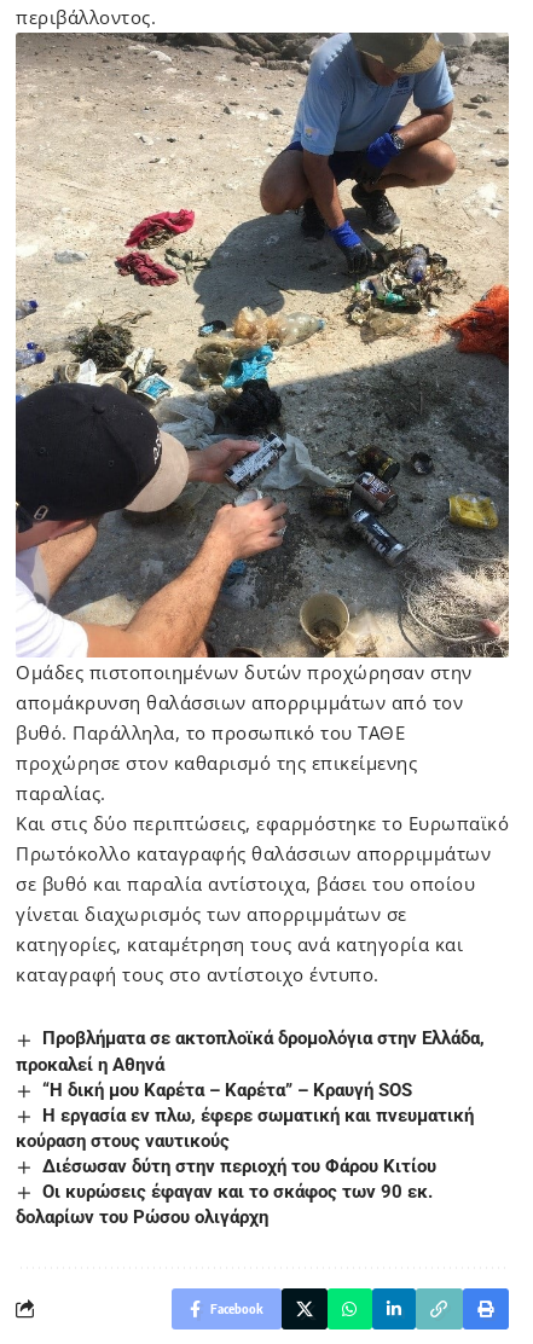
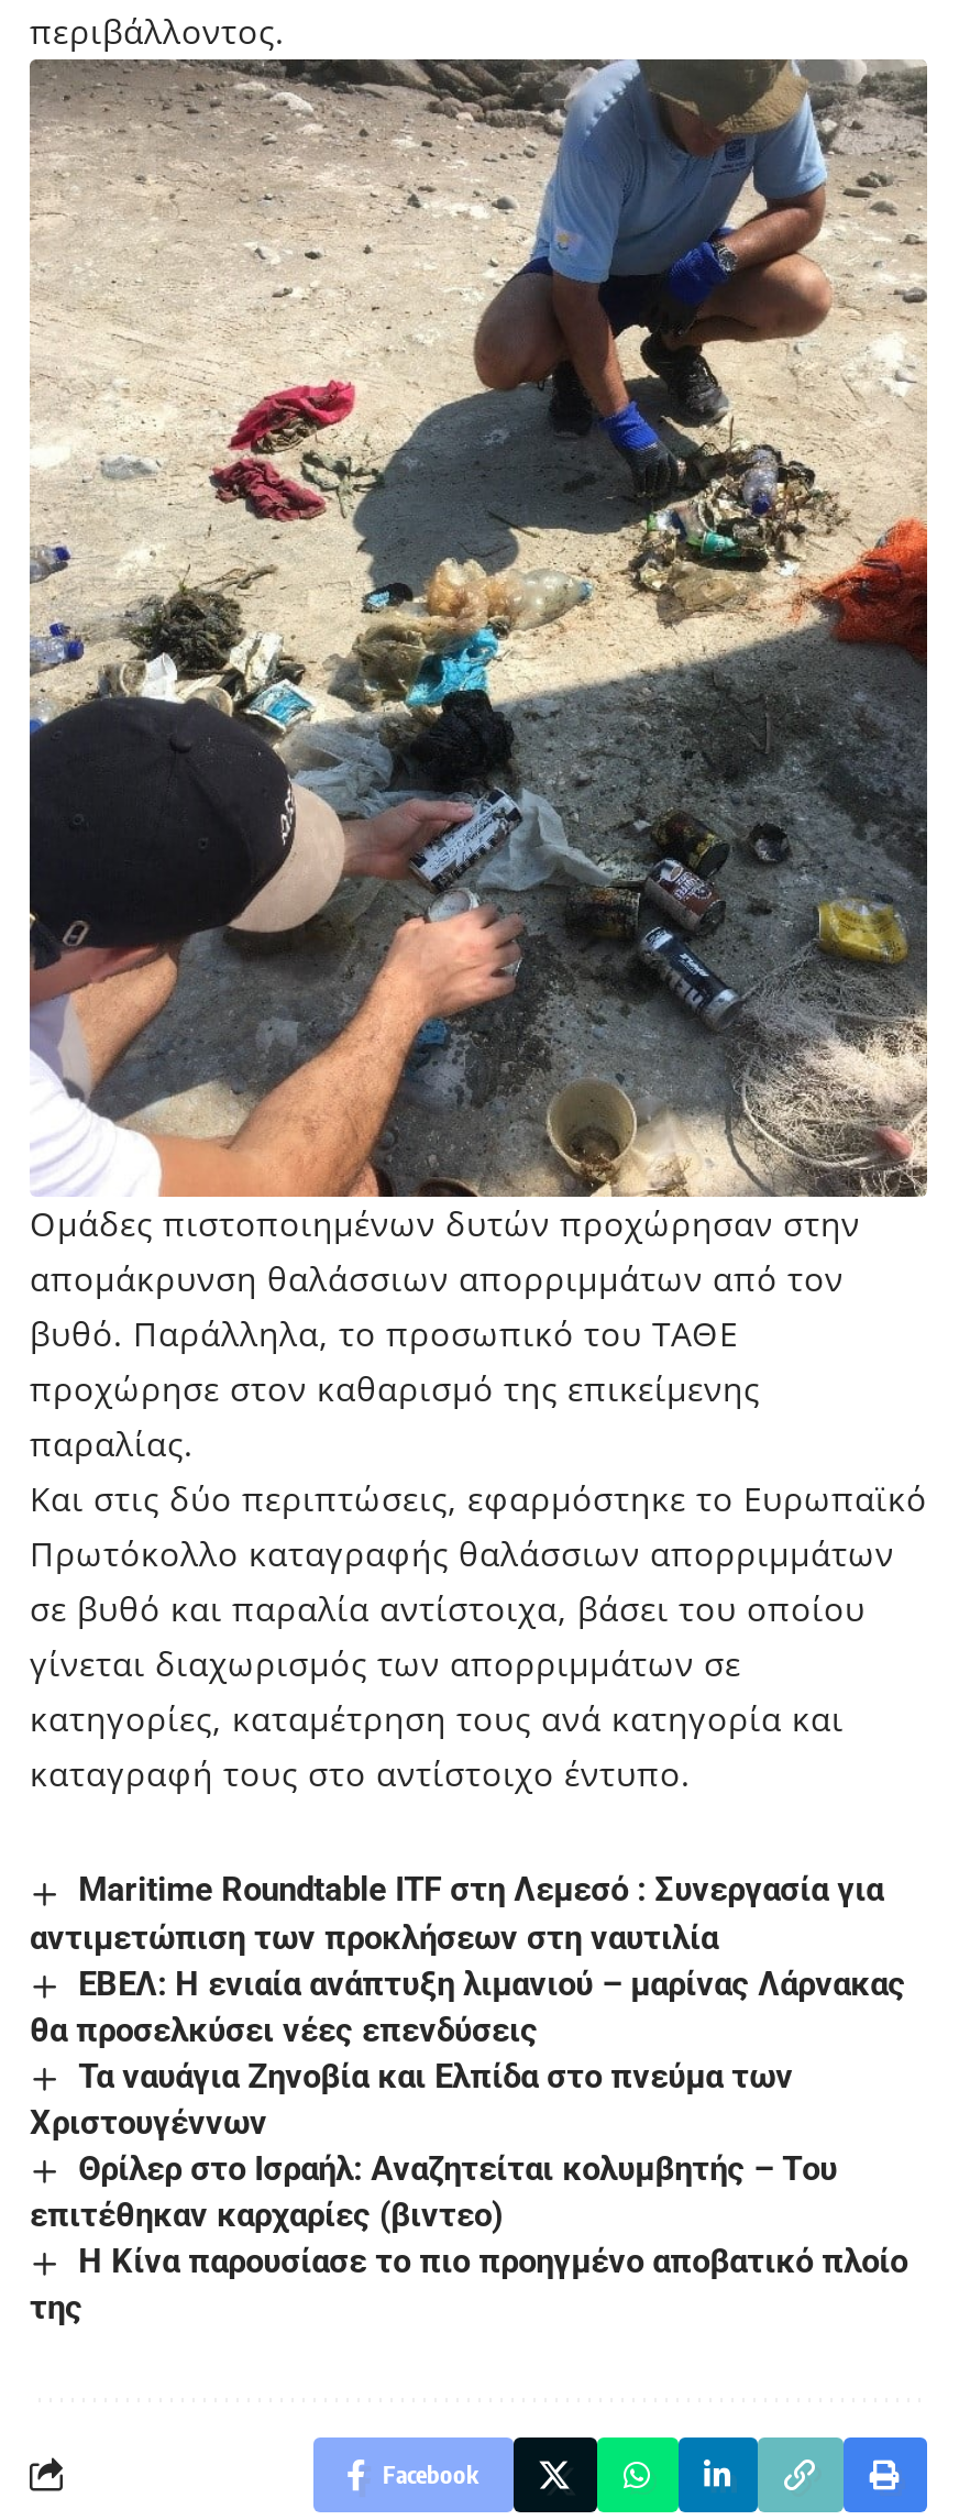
- Προβλήματα σε ακτοπλοϊκά δρομολόγια στην Ελλάδα,
- προκαλεί η Αθηνά
- “H δική μου Καρέτα – Καρέτα” – Κραυγή SOS
- Η εργασία εν πλω, έφερε σωματική και πνευματική
- κούραση στους ναυτικούς
- Διέσωσαν δύτη στην περιοχή του Φάρου Κιτίου
- Oι κυρώσεις έφαγαν και το σκάφος των 90 εκ.
- δολαρίων του Ρώσου ολιγάρχη
+ Maritime Roundtable ΙΤF στη Λεμεσό : Συνεργασία για
+ αντιμετώπιση των προκλήσεων στη ναυτιλία
+ ΕΒΕΛ: Η ενιαία ανάπτυξη λιμανιού – μαρίνας Λάρνακας
+ θα προσελκύσει νέες επενδύσεις
+ Τα ναυάγια Ζηνοβία και Ελπίδα στο πνεύμα των
+ Χριστουγέννων
+ Θρίλερ στο Ισραήλ: Αναζητείται κολυμβητής – Tου
+ επιτέθηκαν καρχαρίες (βιντεο)
+ Η Κίνα παρουσίασε το πιο προηγμένο αποβατικό πλοίο
+ της
